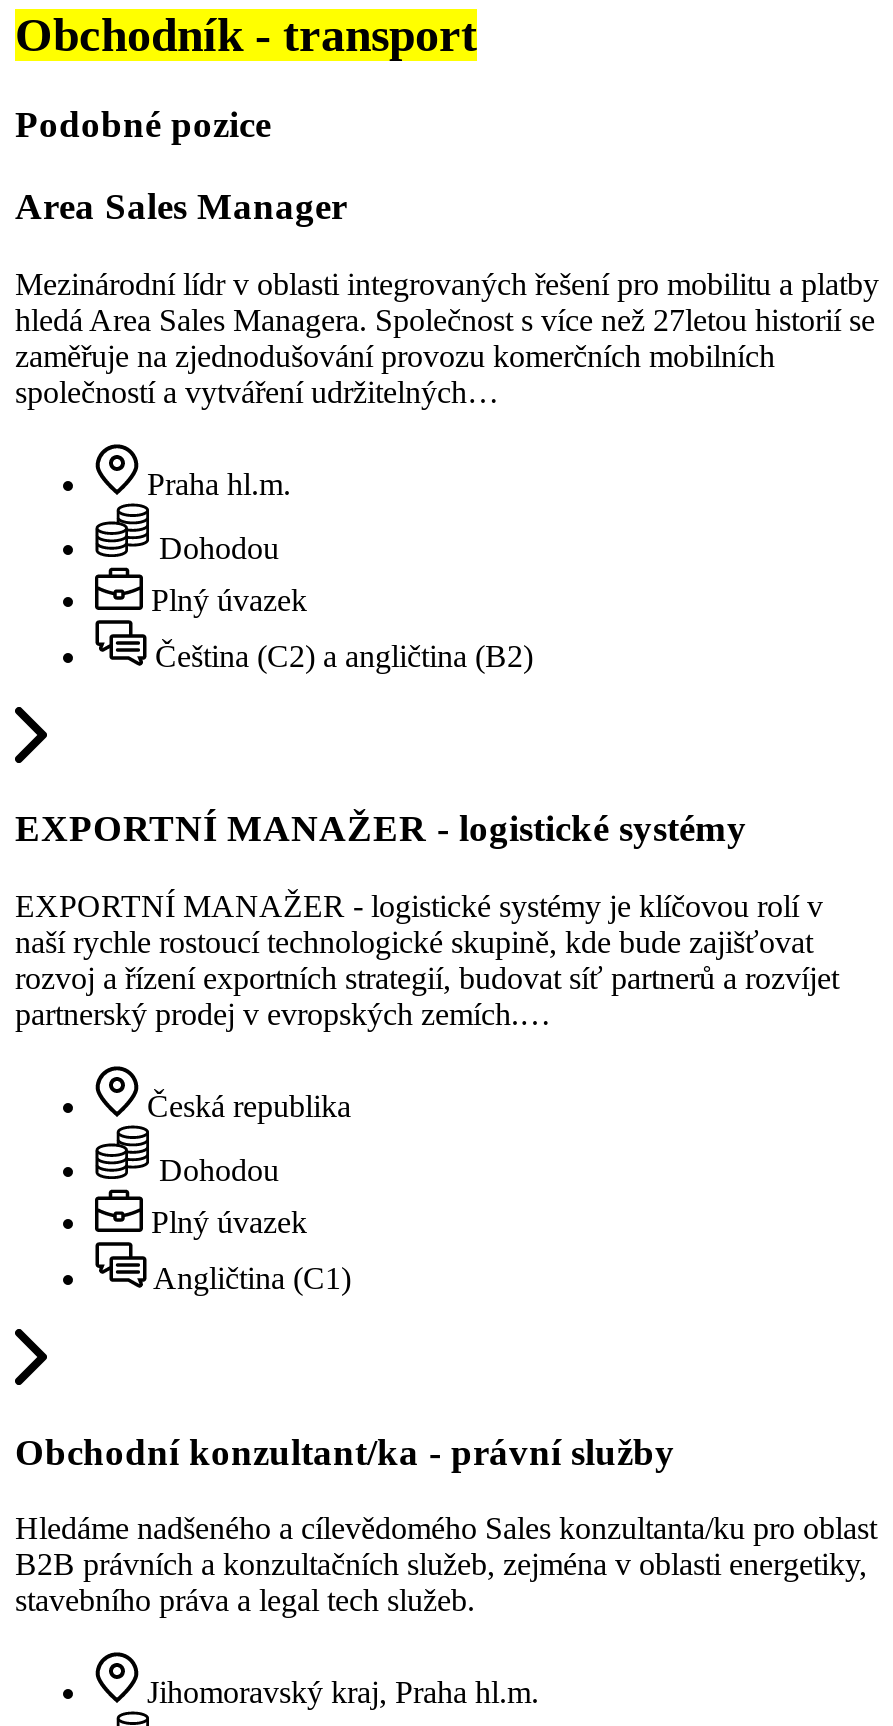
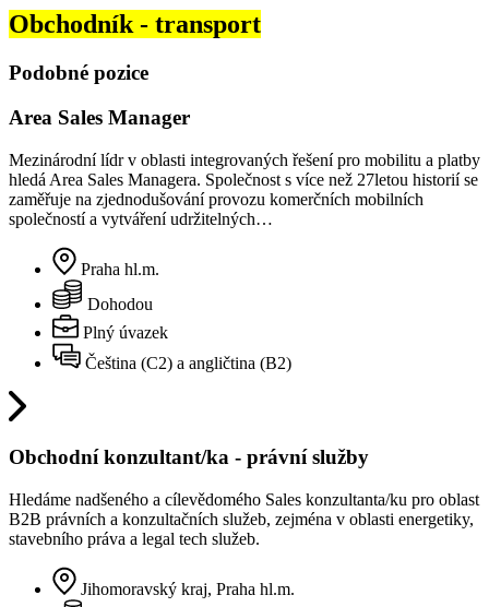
- EXPORTNÍ MANAŽER - logistické systémy
- EXPORTNÍ MANAŽER - logistické systémy je klíčovou rolí v
- naší rychle rostoucí technologické skupině, kde bude zajišťovat
- rozvoj a řízení exportních strategií, budovat síť partnerů a rozvíjet
- partnerský prodej v evropských zemích.…
- Česká republika
- Dohodou
- Plný úvazek
- Angličtina (C1)
